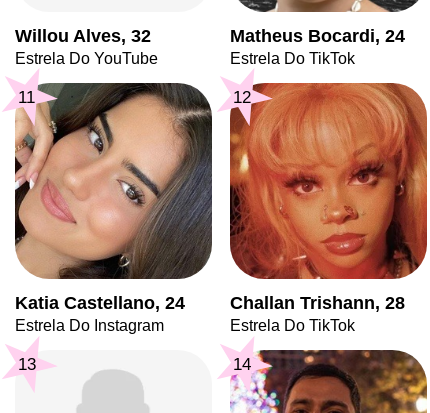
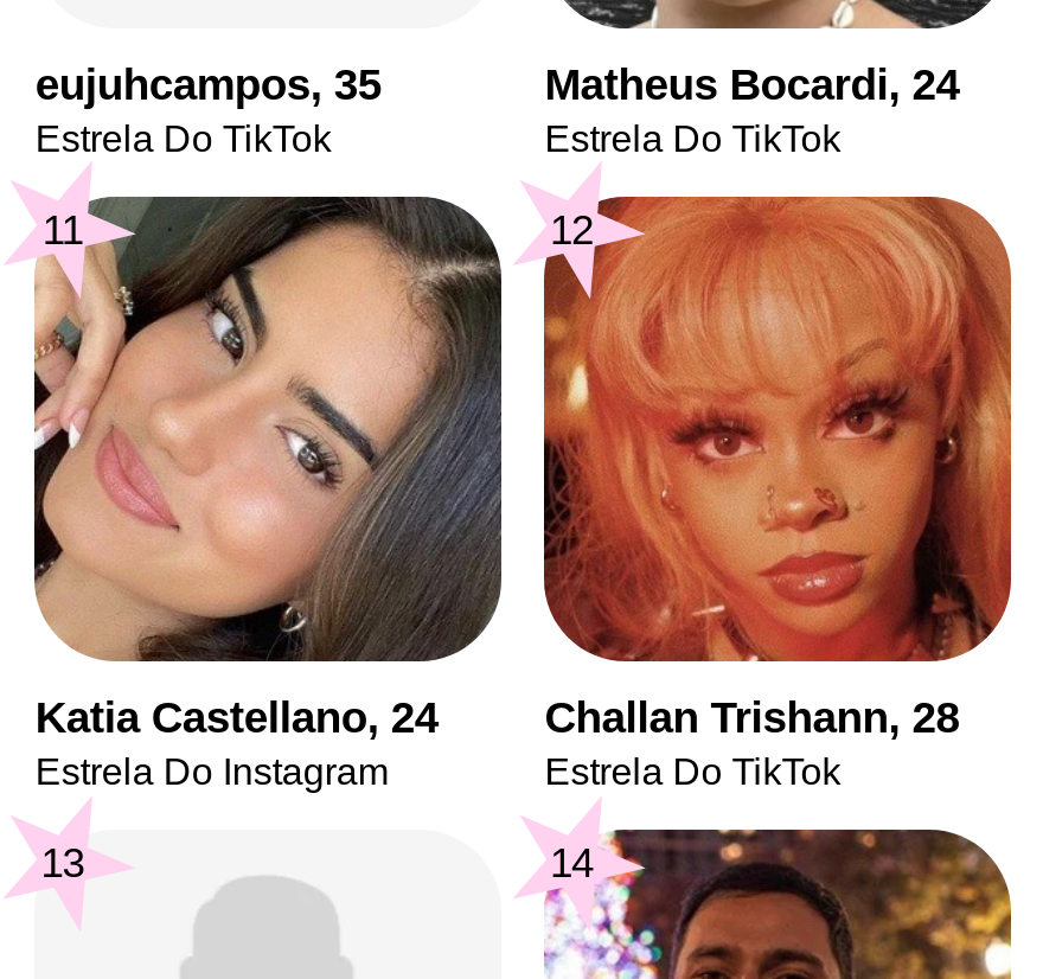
- Willou Alves, 32
- Estrela Do YouTube
+ eujuhcampos, 35
+ Estrela Do TikTok
